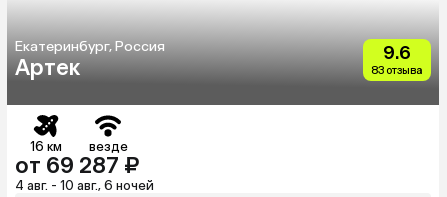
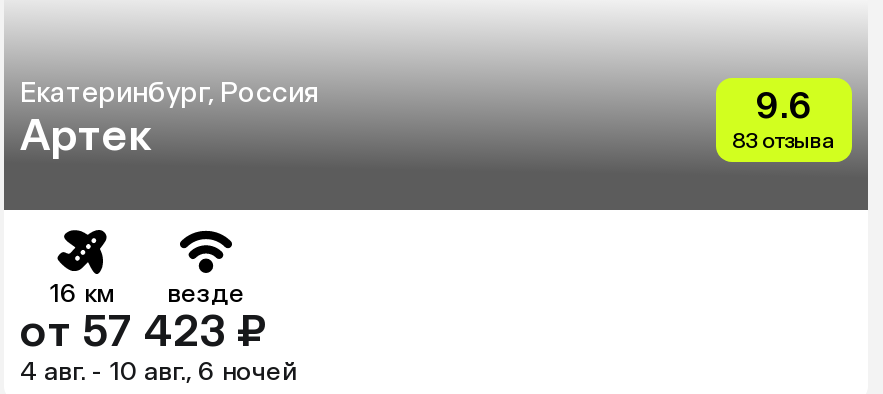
- от 69 287 ₽
+ от 57 423 ₽
